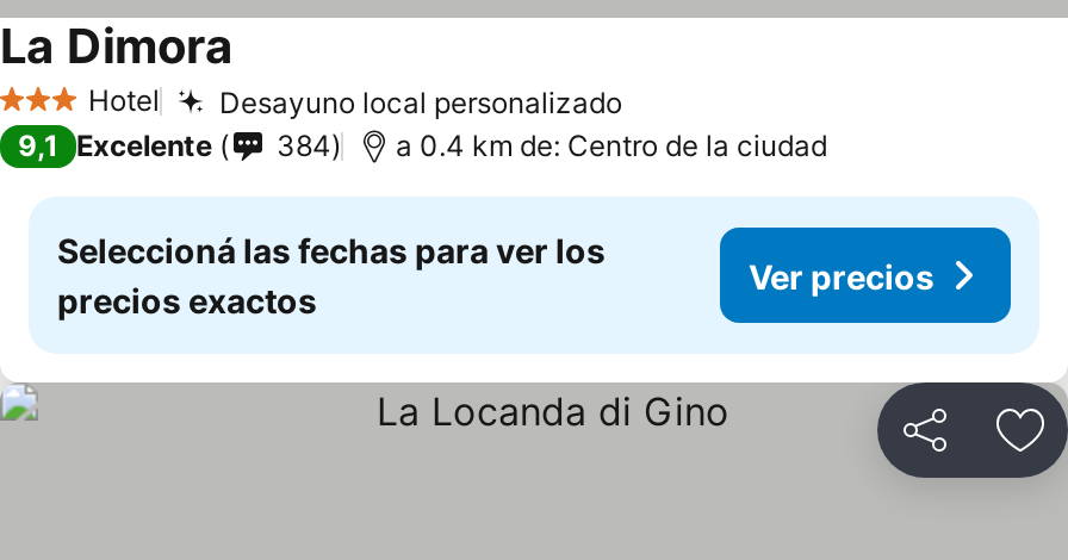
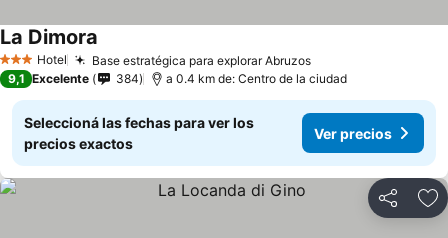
- Desayuno local personalizado
+ Base estratégica para explorar Abruzos
